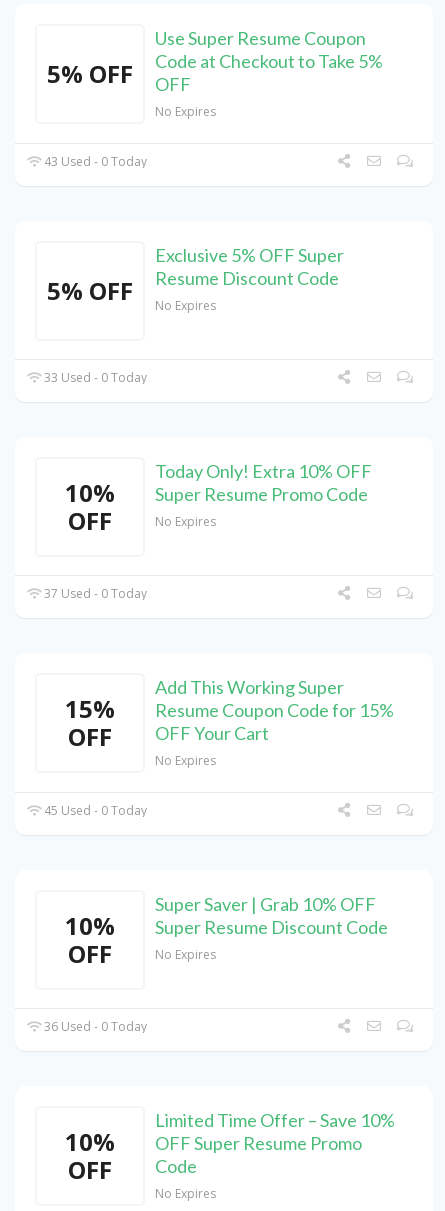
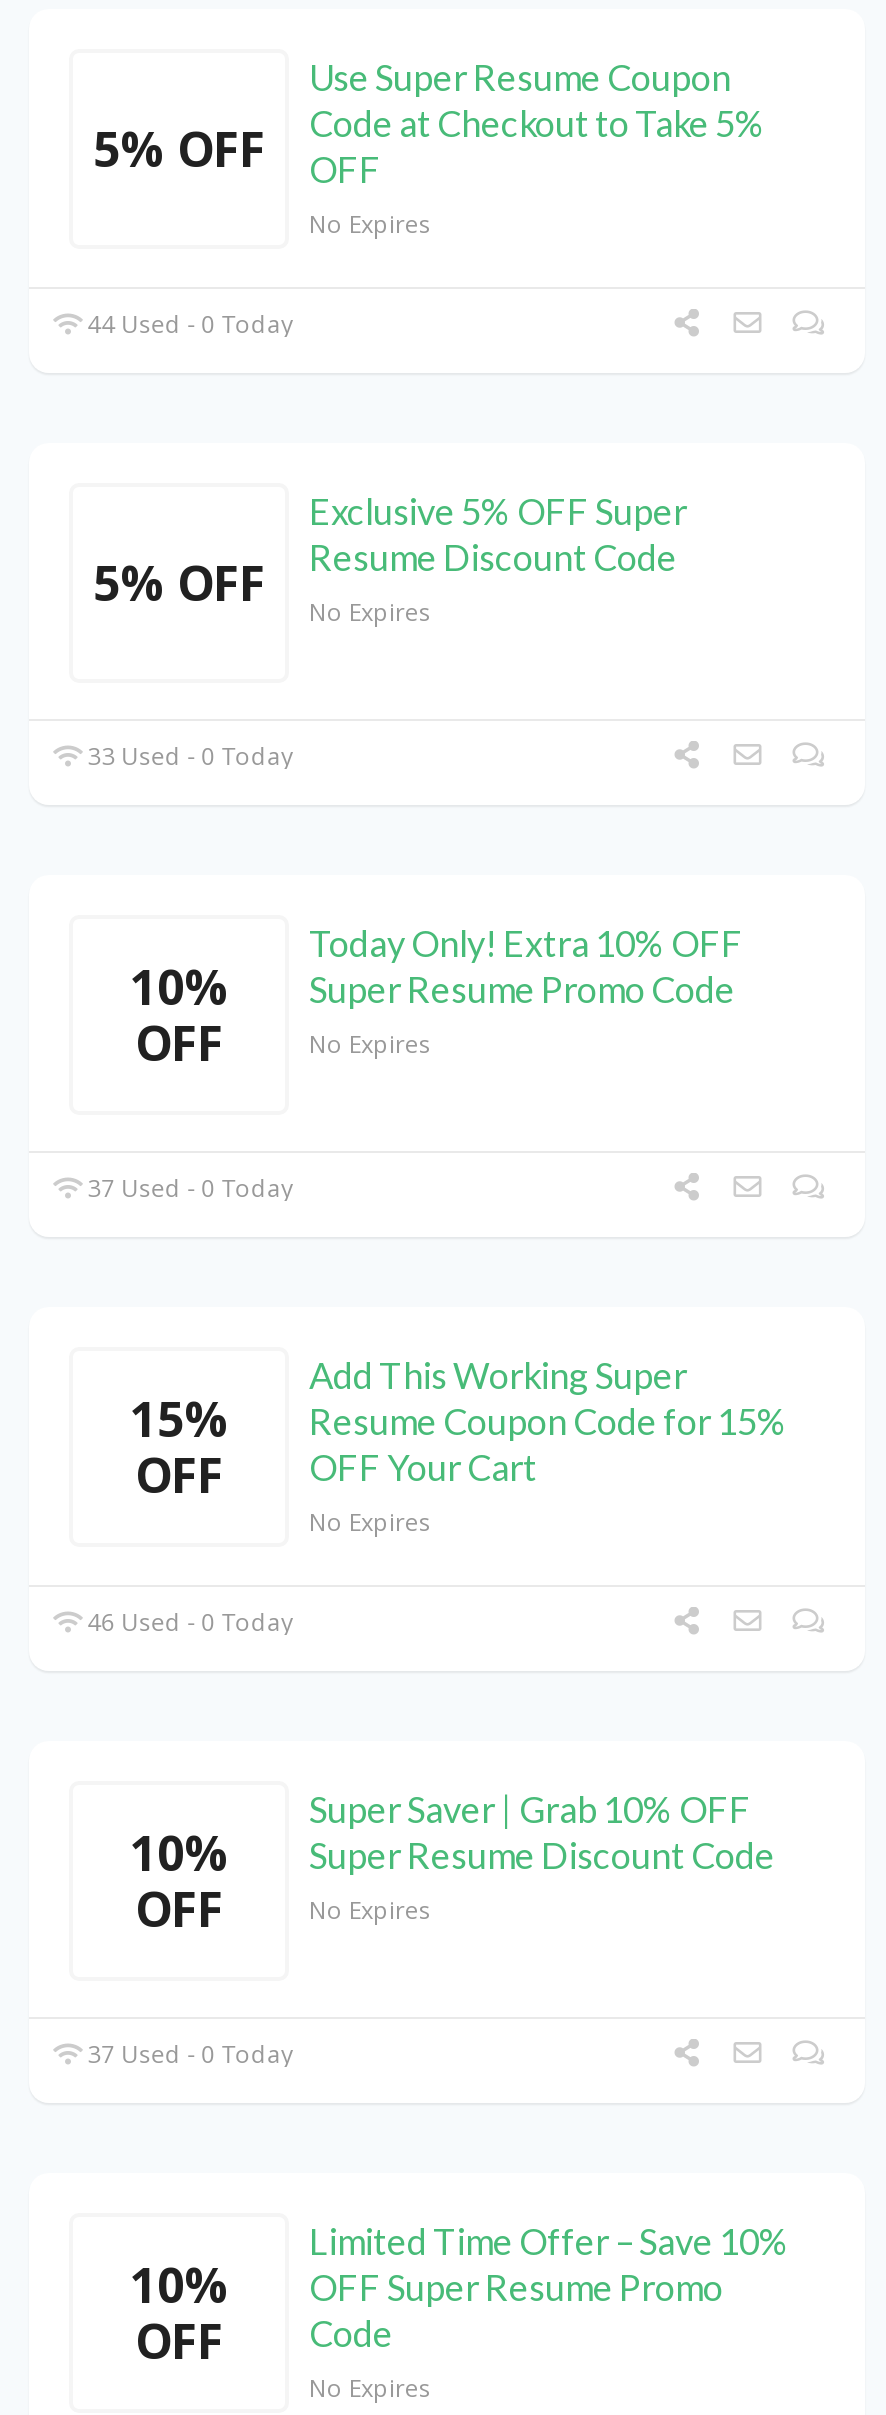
- 43 Used - 0 Today
+ 44 Used - 0 Today

- 45 Used - 0 Today
+ 46 Used - 0 Today

- 36 Used - 0 Today
+ 37 Used - 0 Today
